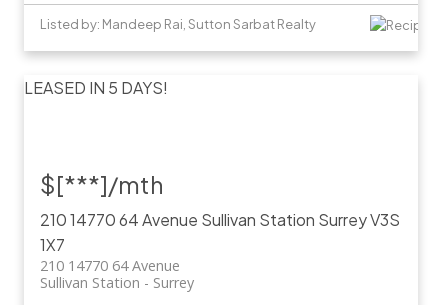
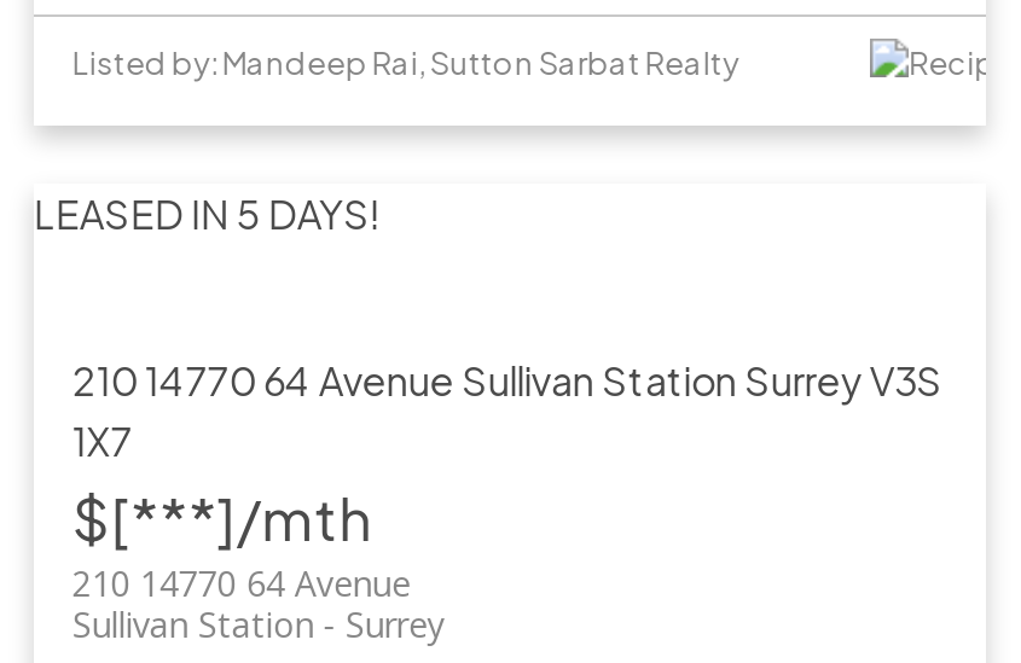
moved down: $[***]/mth

moved up: 210 14770 64 Avenue Sullivan Station Surrey V3S | 1X7
